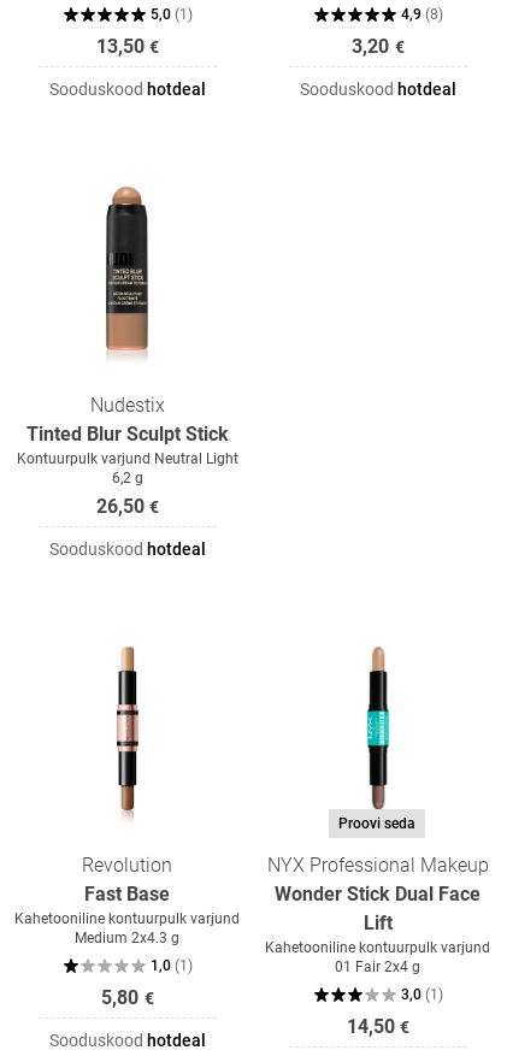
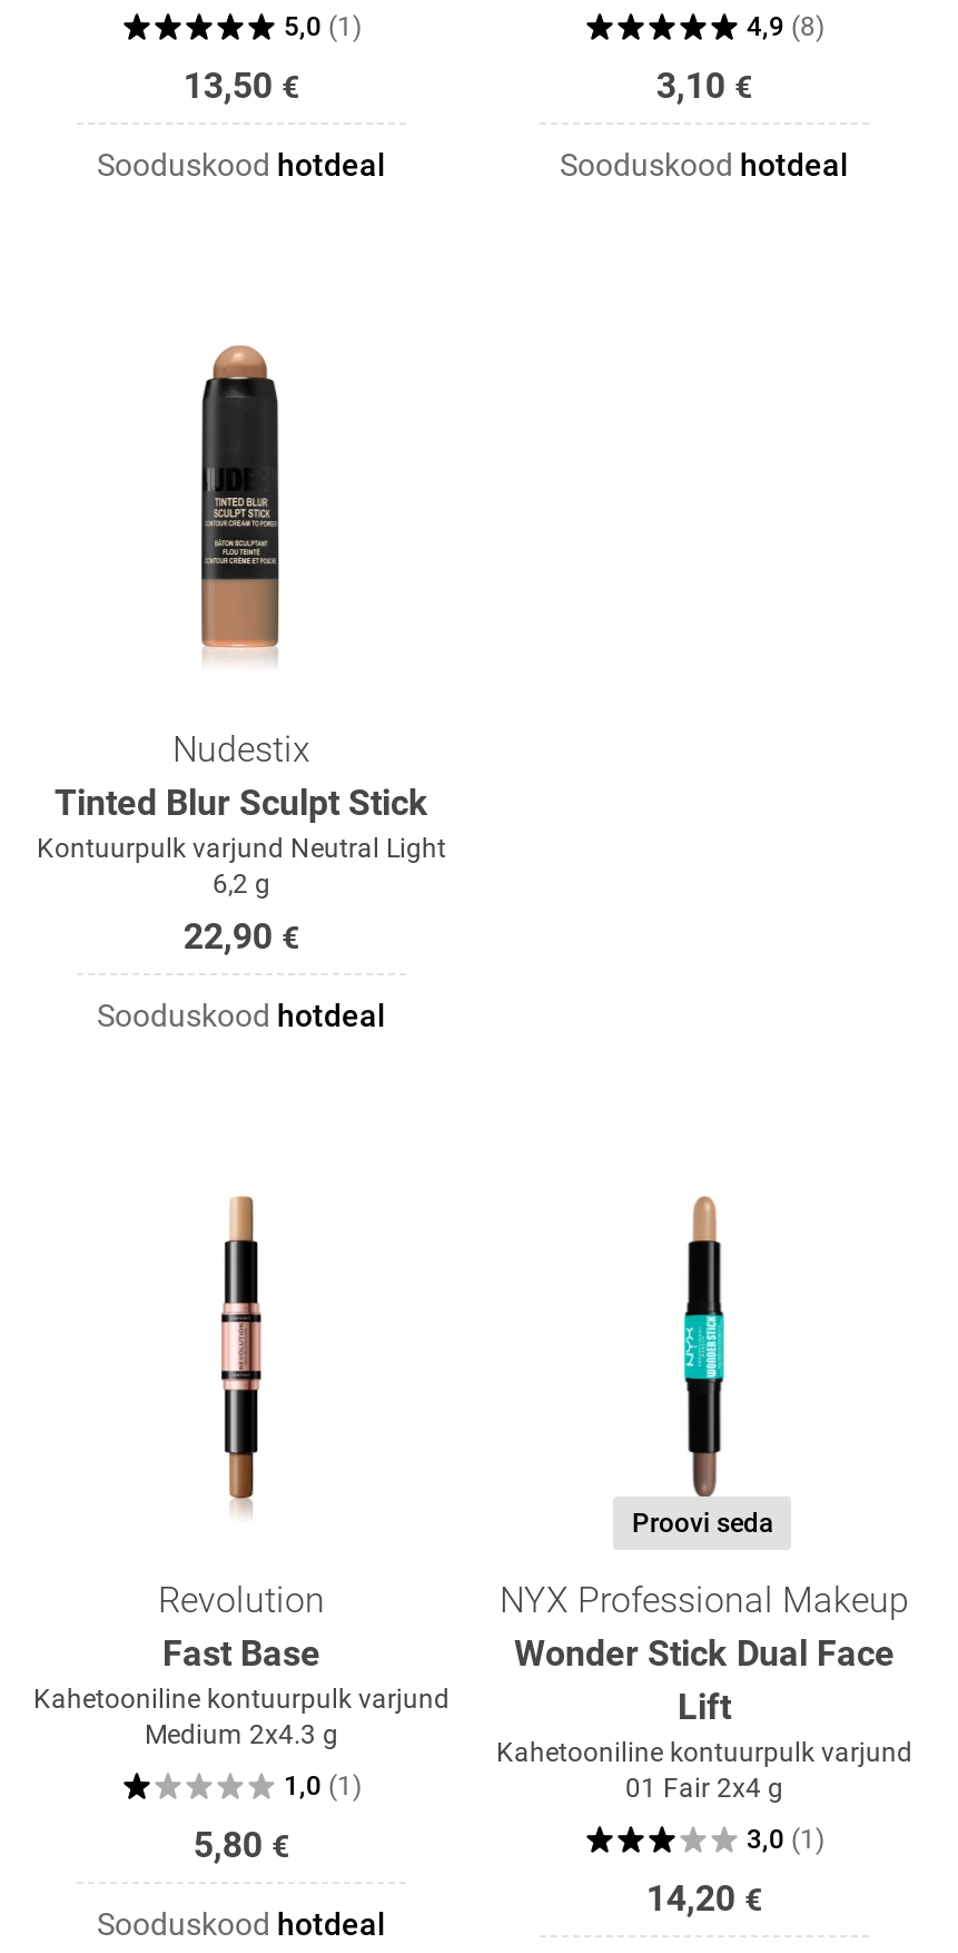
- 3,20 €
+ 3,10 €

- 26,50 €
+ 22,90 €

- 14,50 €
+ 14,20 €
